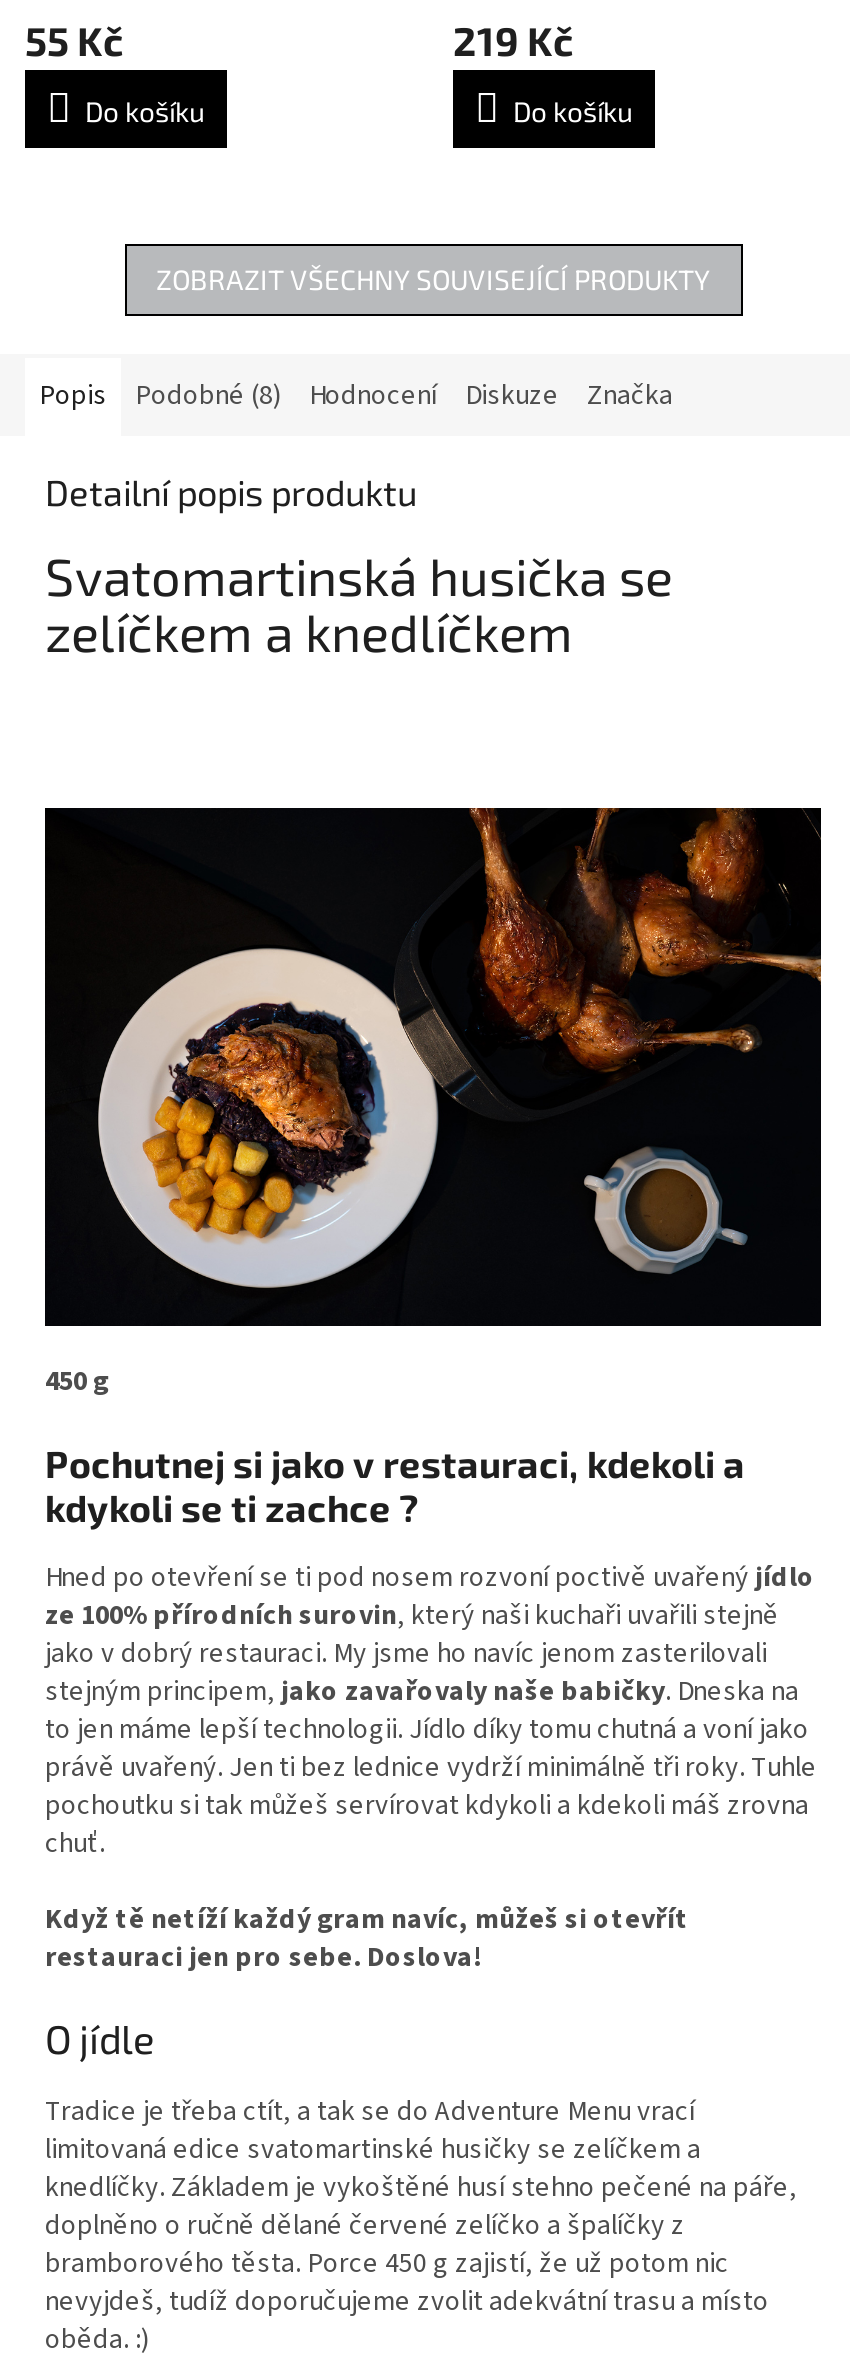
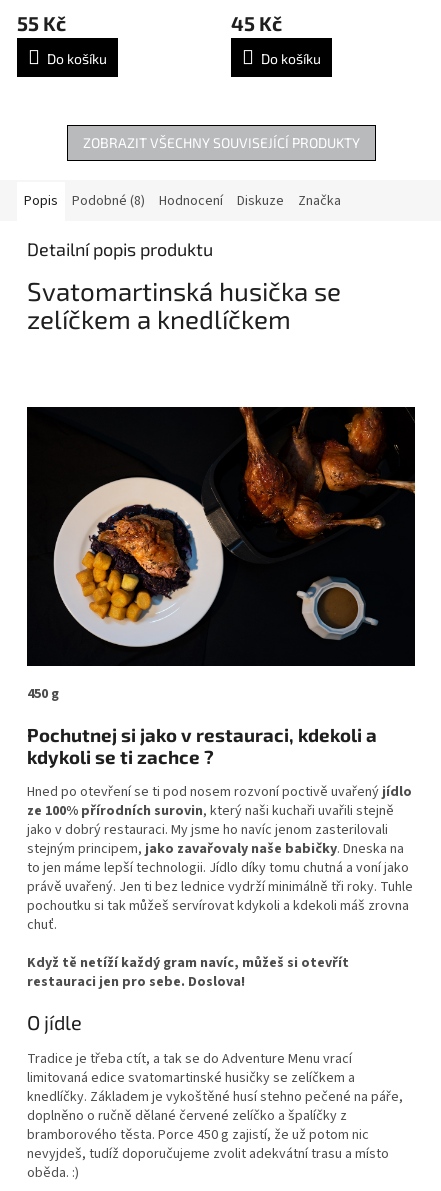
- 219 Kč
+ 45 Kč
